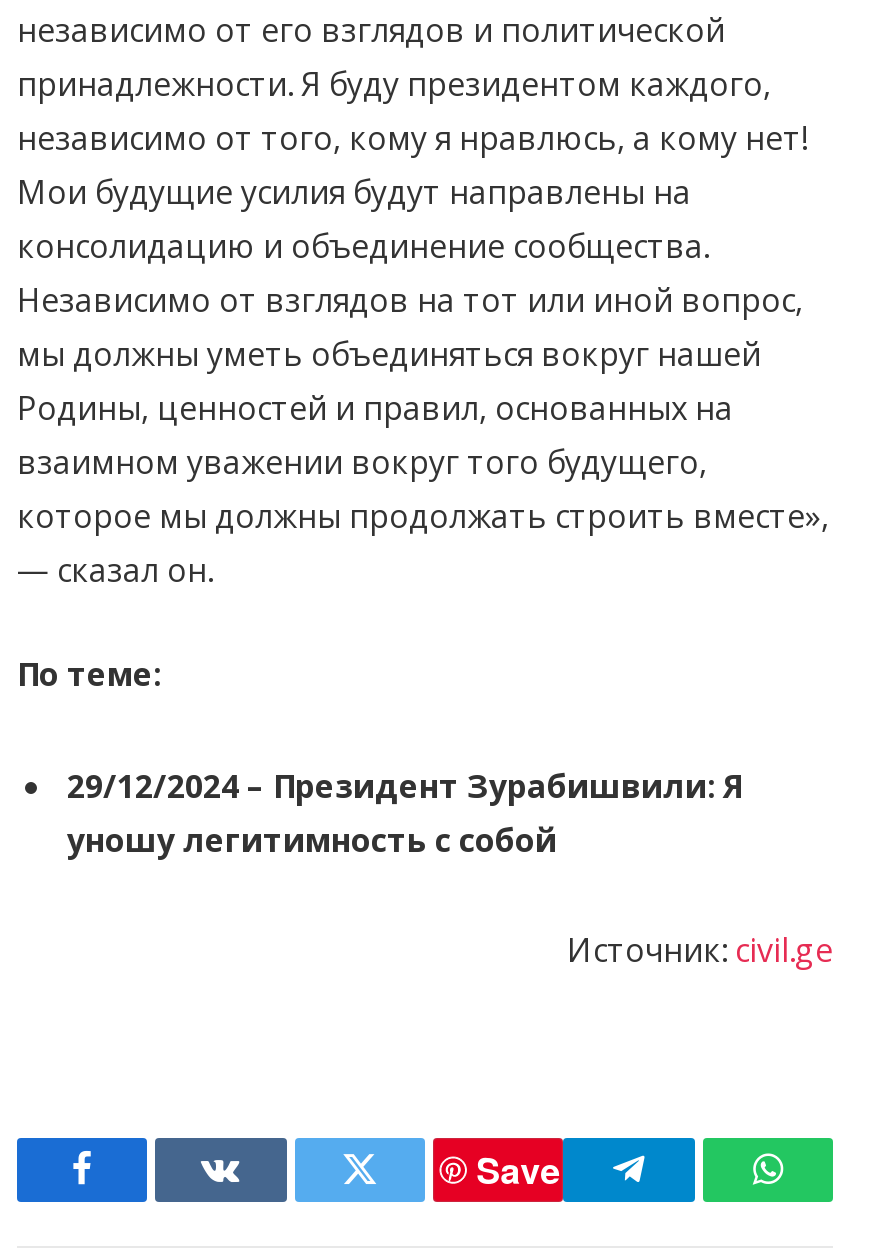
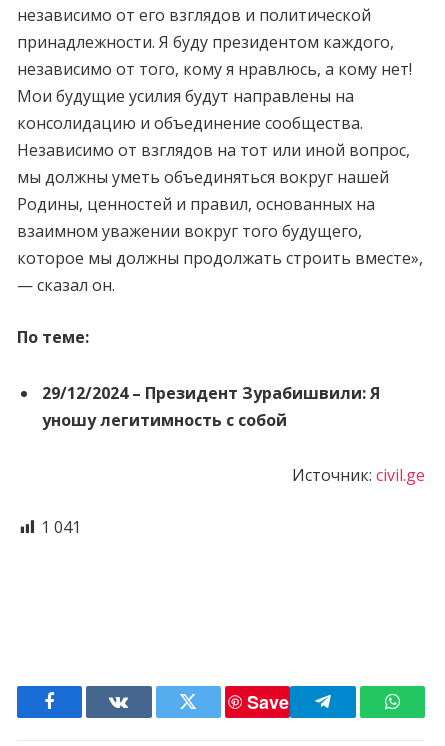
+ 1 041
